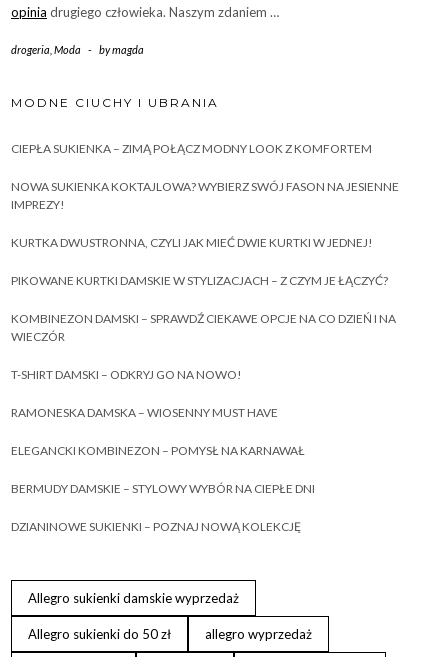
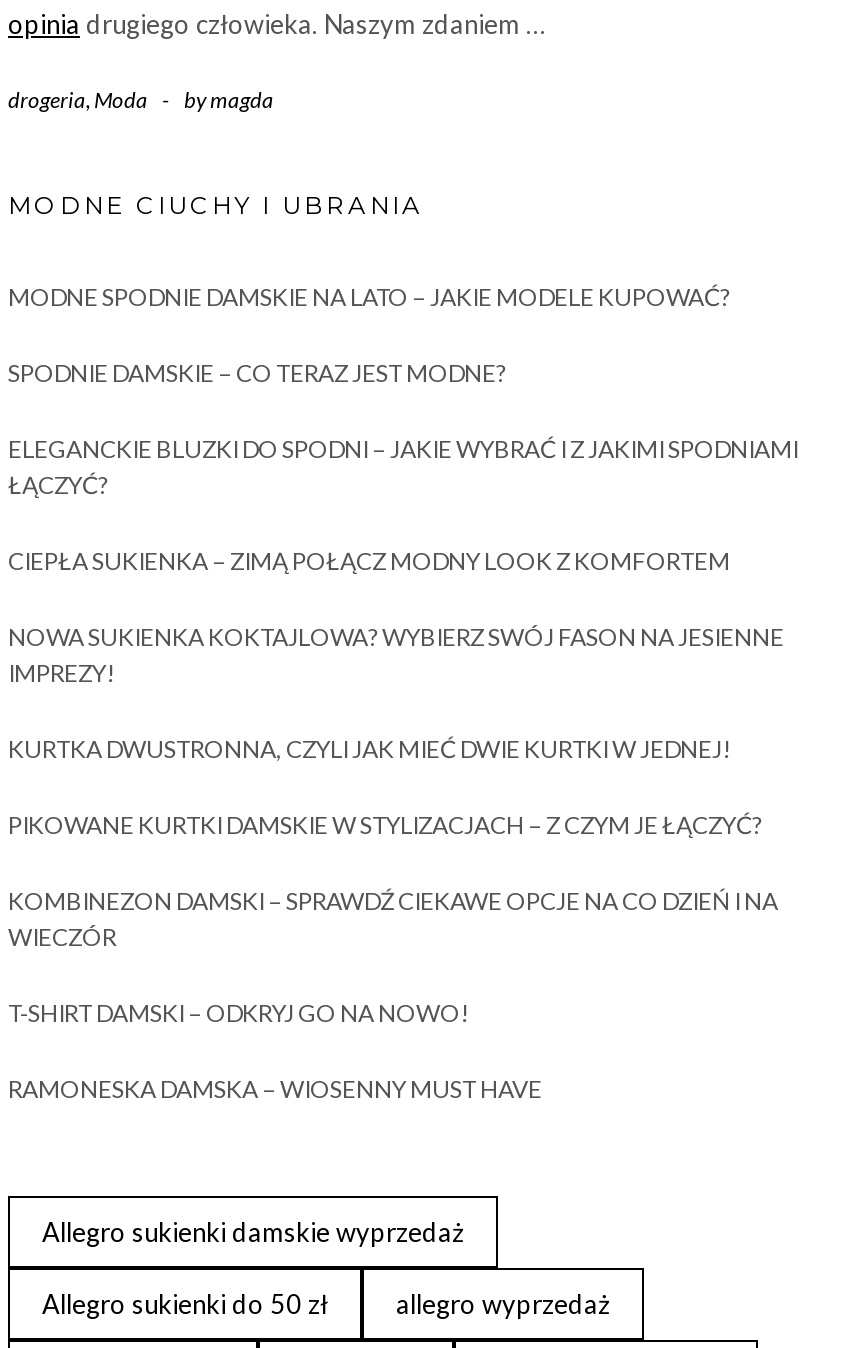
+ MODNE SPODNIE DAMSKIE NA LATO – JAKIE MODELE KUPOWAĆ?
+ SPODNIE DAMSKIE – CO TERAZ JEST MODNE?
+ ELEGANCKIE BLUZKI DO SPODNI – JAKIE WYBRAĆ I Z JAKIMI SPODNIAMI
+ ŁĄCZYĆ?

moved down: CIEPŁA SUKIENKA – ZIMĄ POŁĄCZ MODNY LOOK Z KOMFORTEM | NOWA SUKIENKA KOKTAJLOWA? WYBIERZ SWÓJ FASON NA JESIENNE | IMPREZY! | ... | T-SHIRT DAMSKI – ODKRYJ GO NA NOWO! | RAMONESKA DAMSKA – WIOSENNY MUST HAVE

- ELEGANCKI KOMBINEZON – POMYSŁ NA KARNAWAŁ
- BERMUDY DAMSKIE – STYLOWY WYBÓR NA CIEPŁE DNI
- DZIANINOWE SUKIENKI – POZNAJ NOWĄ KOLEKCJĘ
